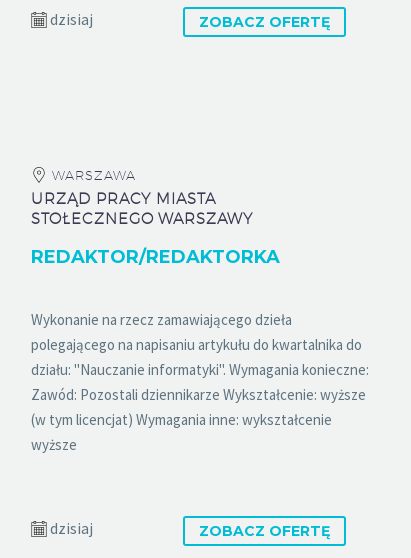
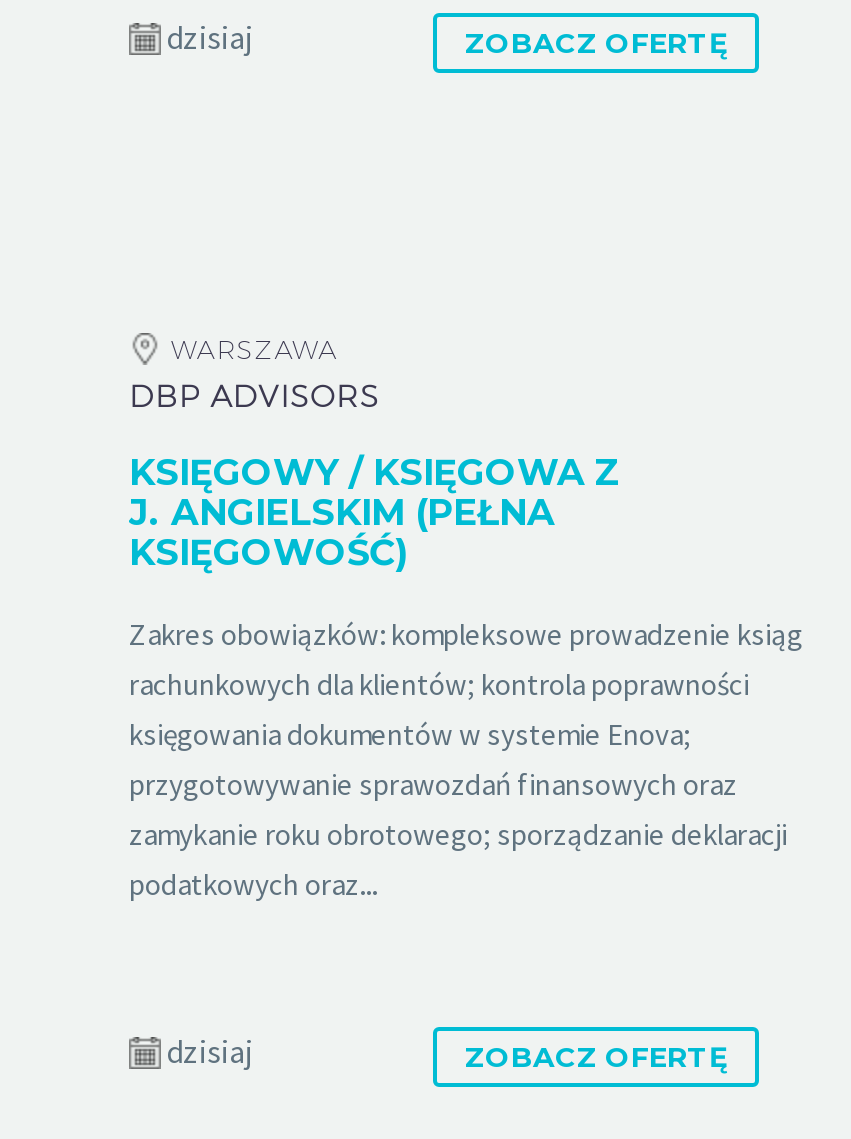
- URZĄD PRACY MIASTA
- STOŁECZNEGO WARSZAWY
+ DBP ADVISORS

- REDAKTOR/REDAKTORKA
+ KSIĘGOWY / KSIĘGOWA Z
+ J. ANGIELSKIM (PEŁNA
+ KSIĘGOWOŚĆ)

- Wykonanie na rzecz zamawiającego dzieła
- polegającego na napisaniu artykułu do kwartalnika do
- działu: "Nauczanie informatyki". Wymagania konieczne:
- Zawód: Pozostali dziennikarze Wykształcenie: wyższe
- (w tym licencjat) Wymagania inne: wykształcenie
- wyższe
+ Zakres obowiązków: kompleksowe prowadzenie ksiąg
+ rachunkowych dla klientów; kontrola poprawności
+ księgowania dokumentów w systemie Enova;
+ przygotowywanie sprawozdań finansowych oraz
+ zamykanie roku obrotowego; sporządzanie deklaracji
+ podatkowych oraz...
